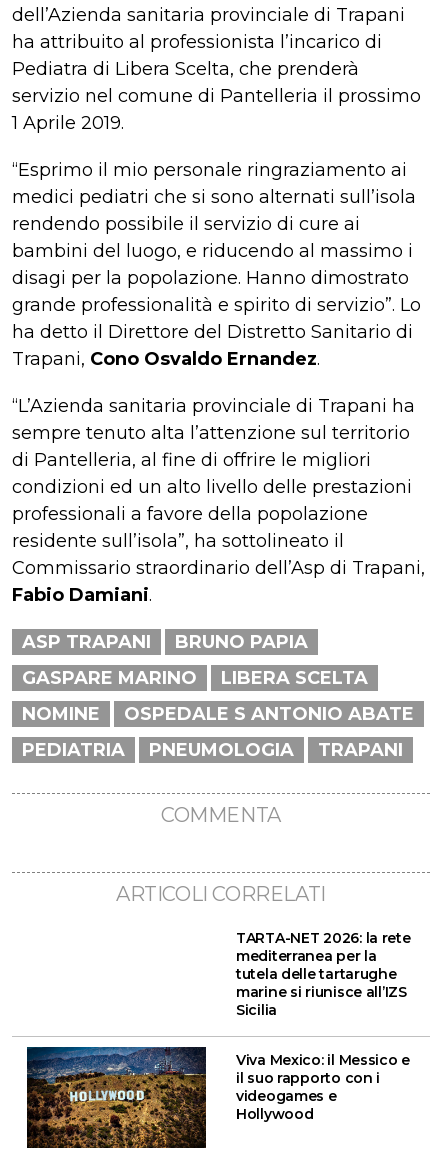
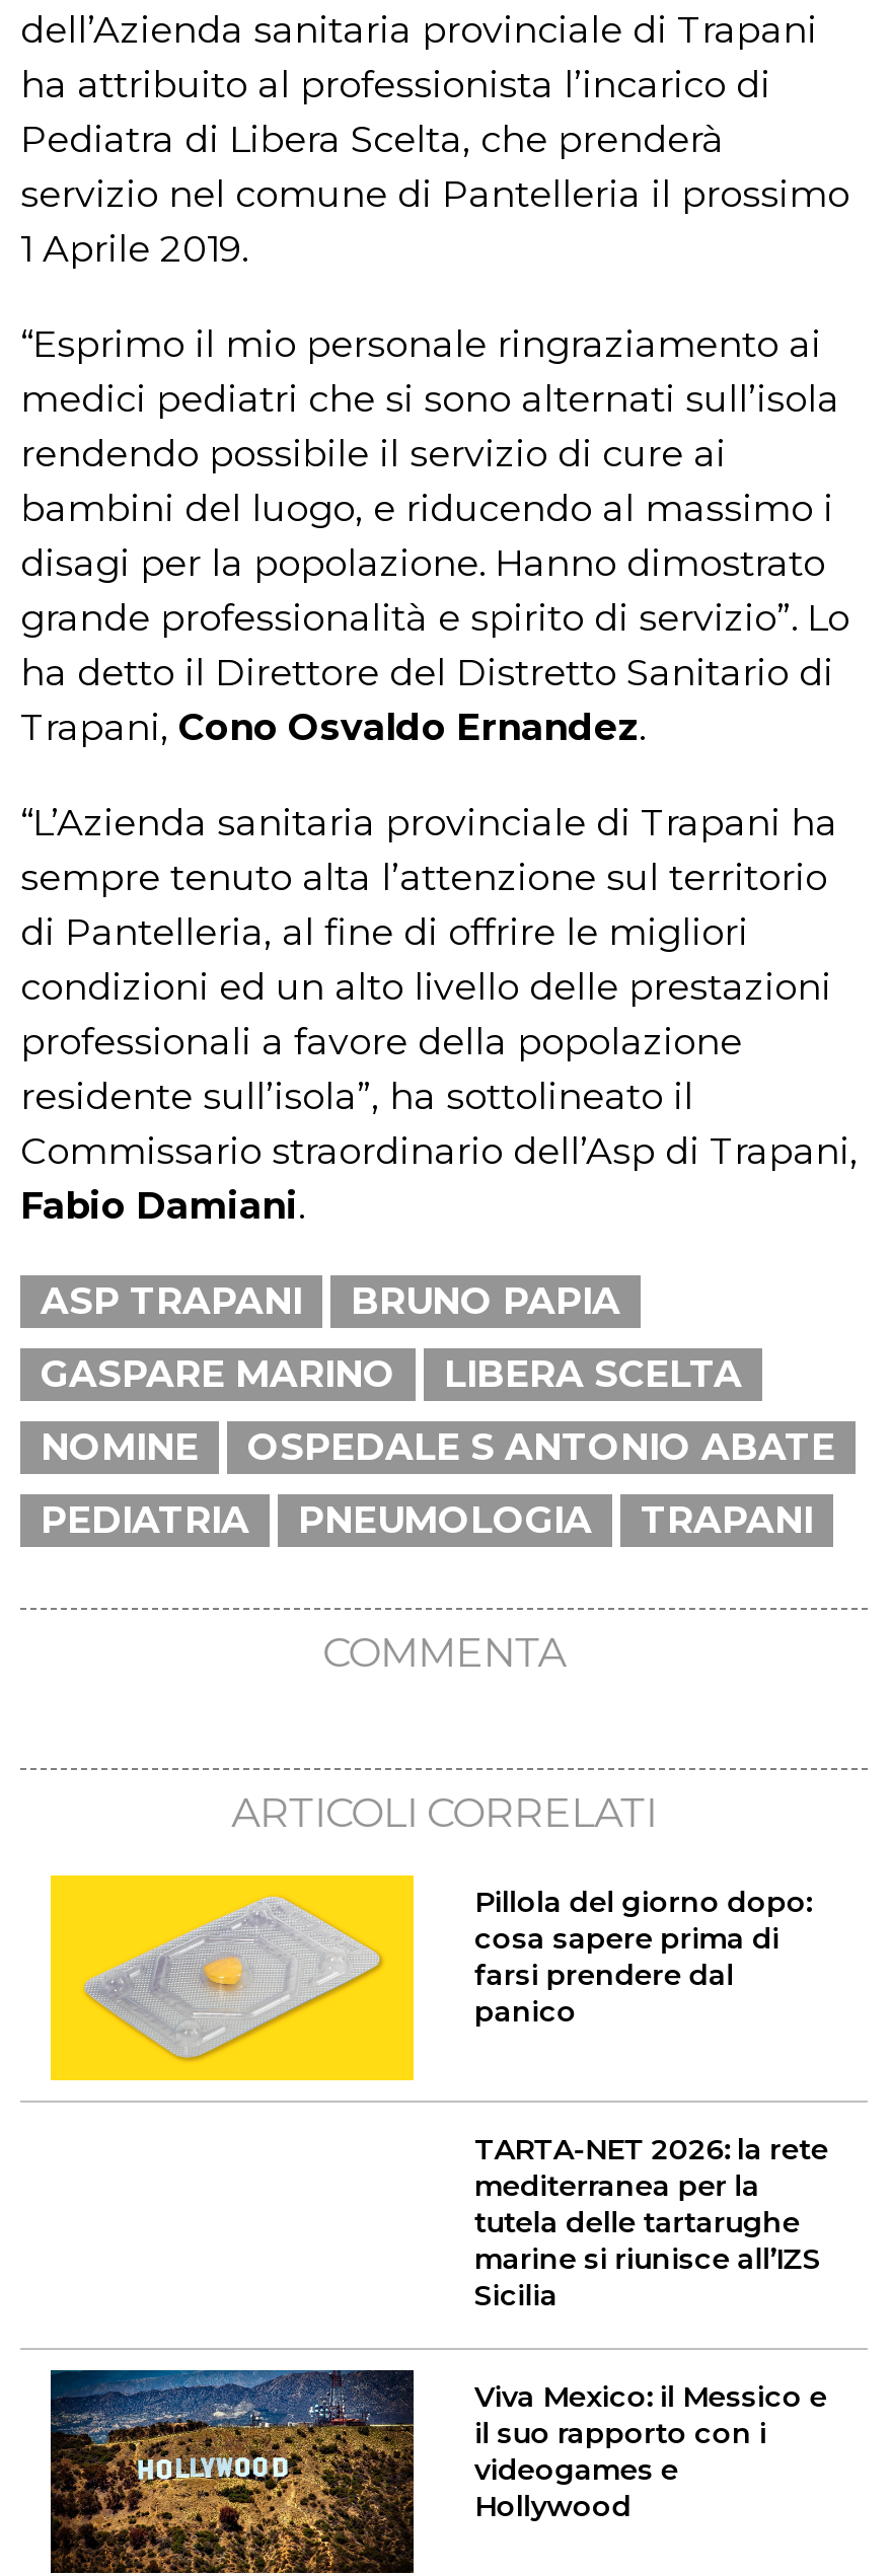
+ [image]
+ Pillola del giorno dopo:
+ cosa sapere prima di
+ farsi prendere dal
+ panico
